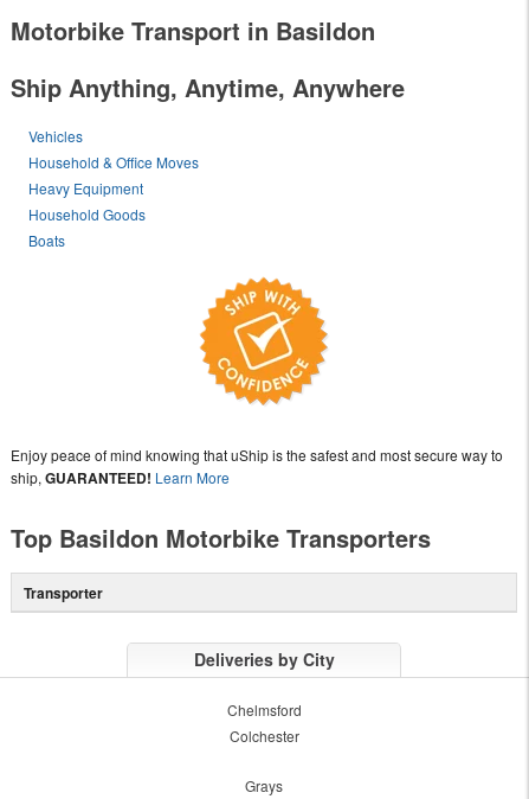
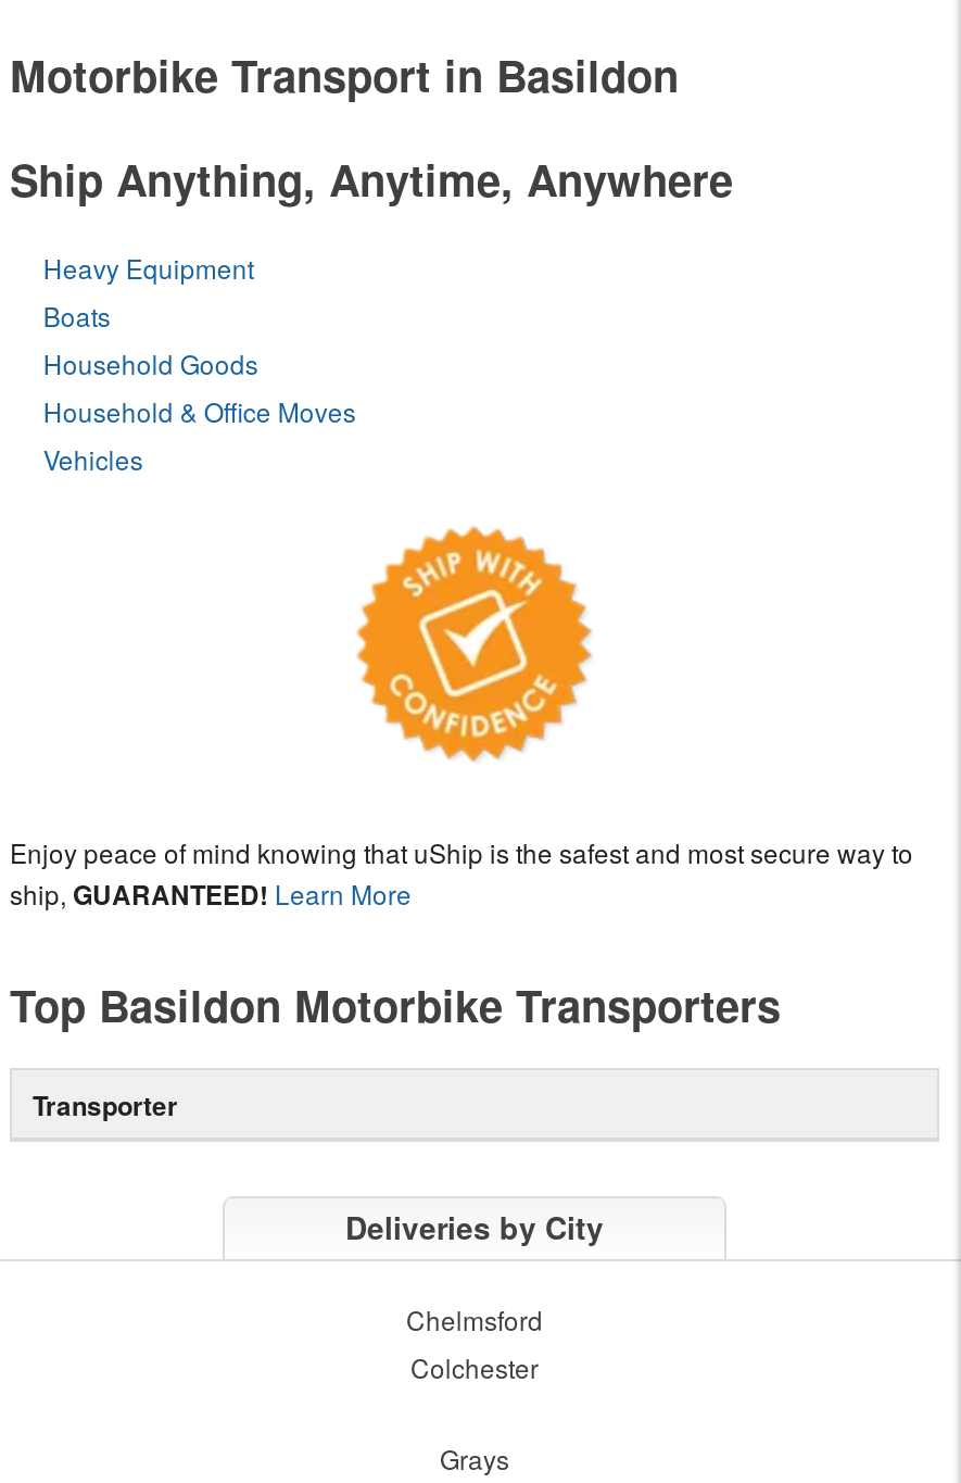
moved down: Vehicles

moved up: Household & Office Moves | Heavy Equipment | Household Goods | Boats
